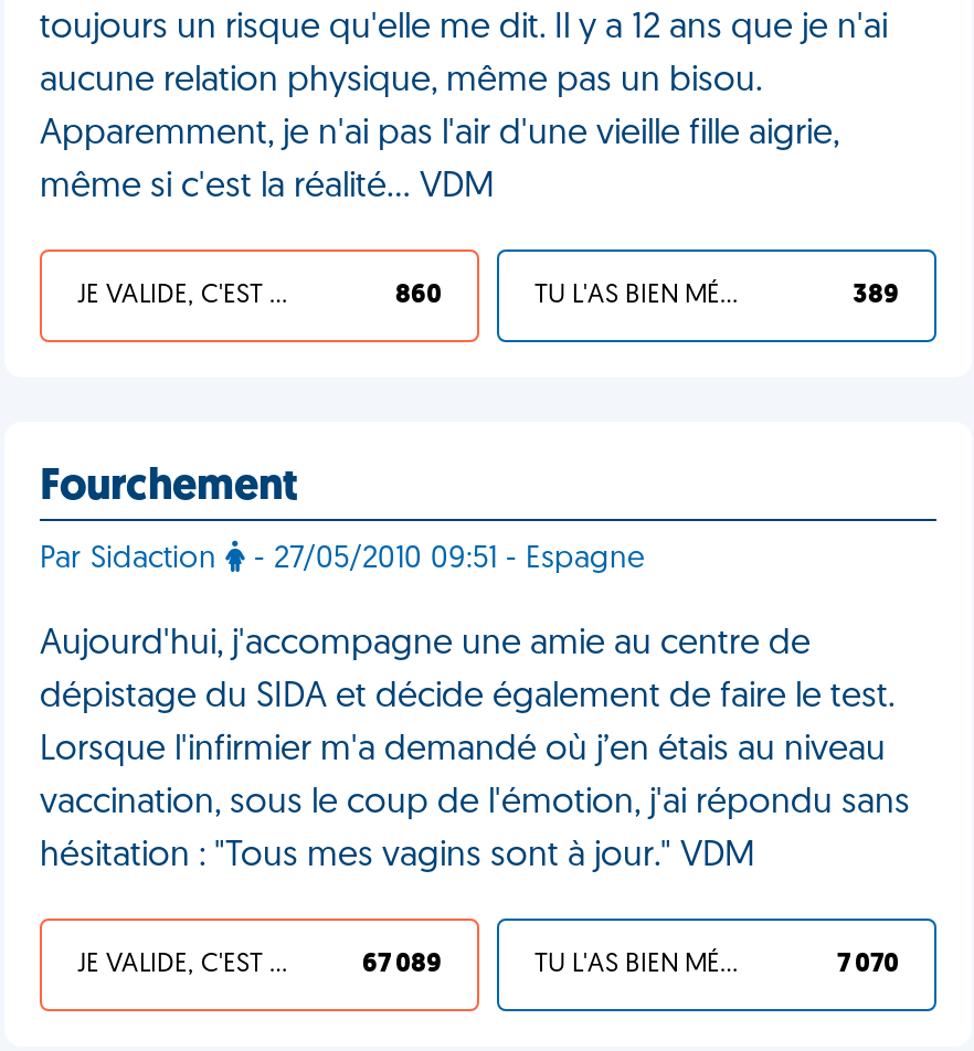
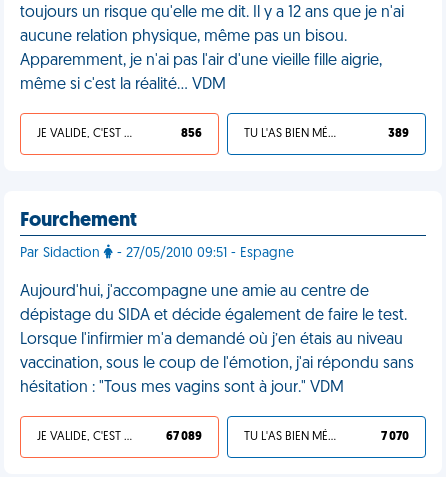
- 860
+ 856
